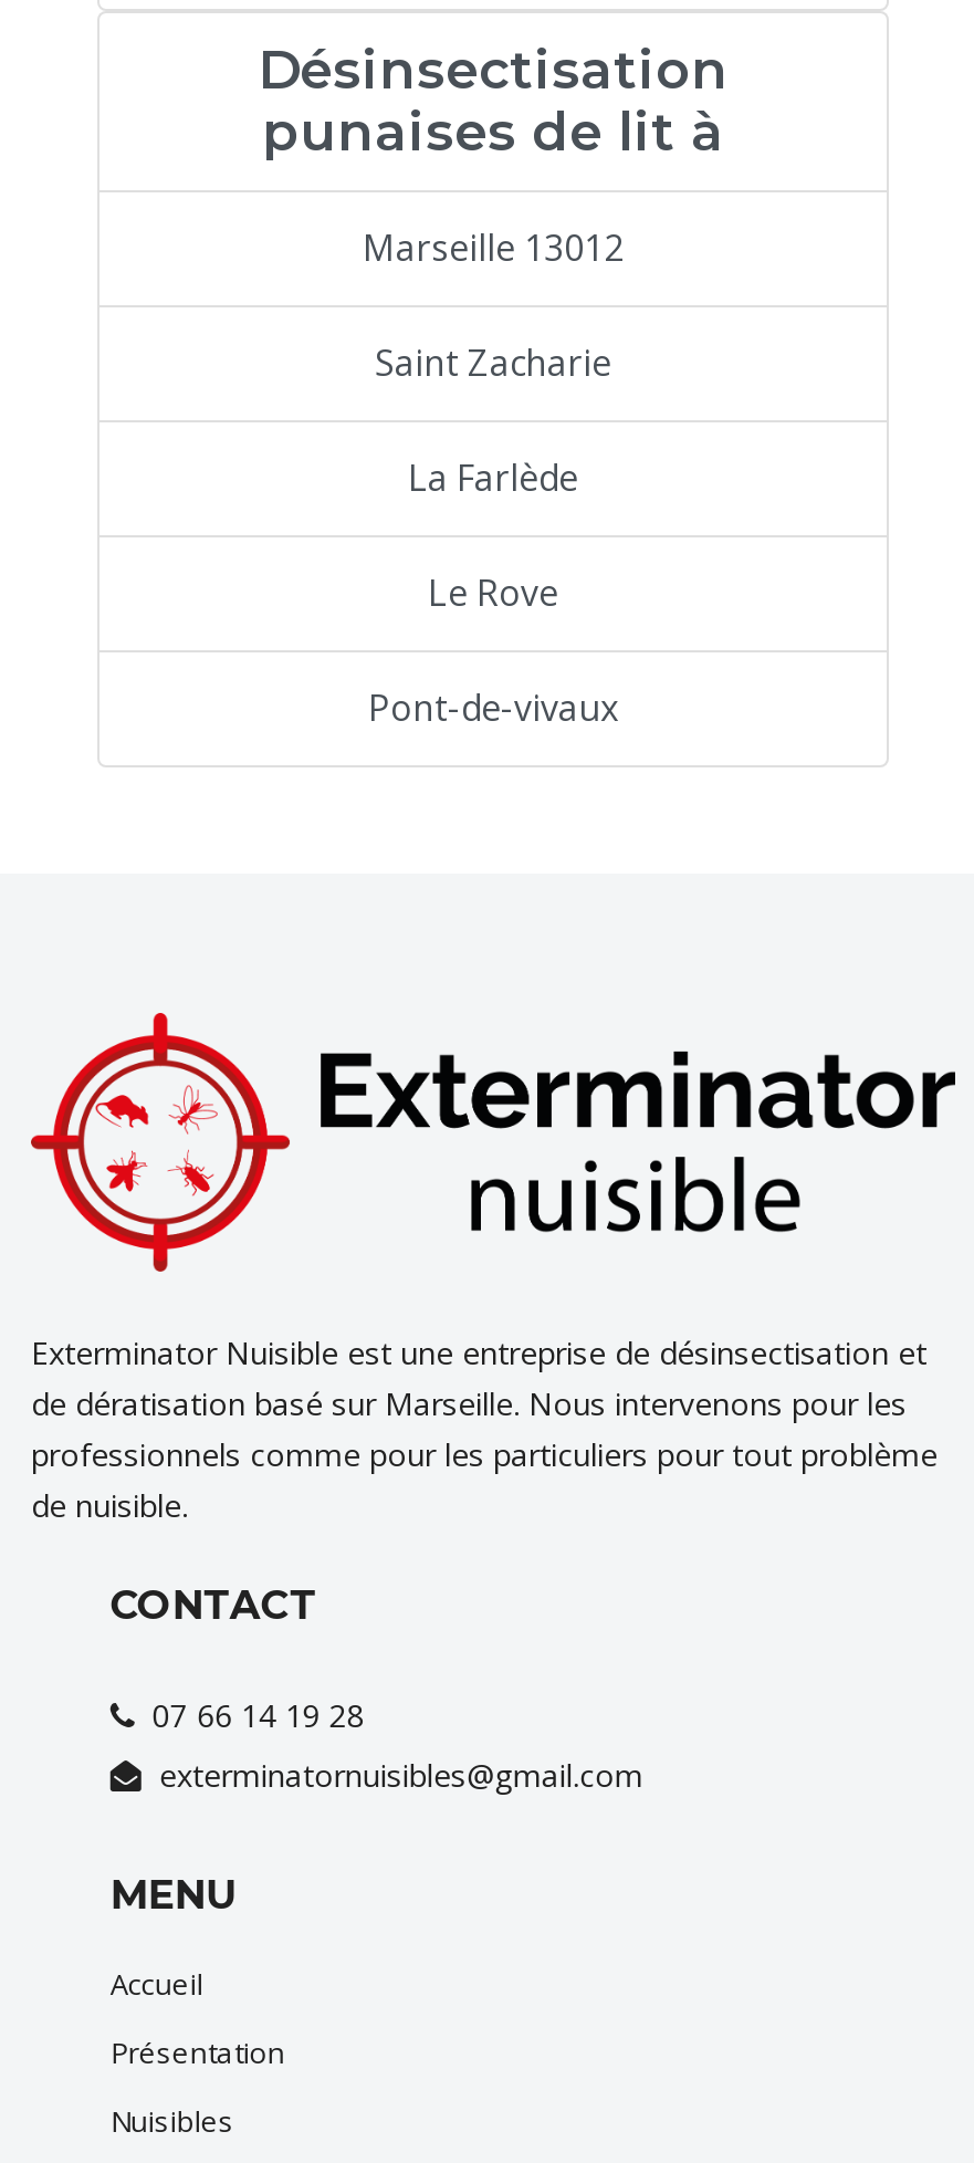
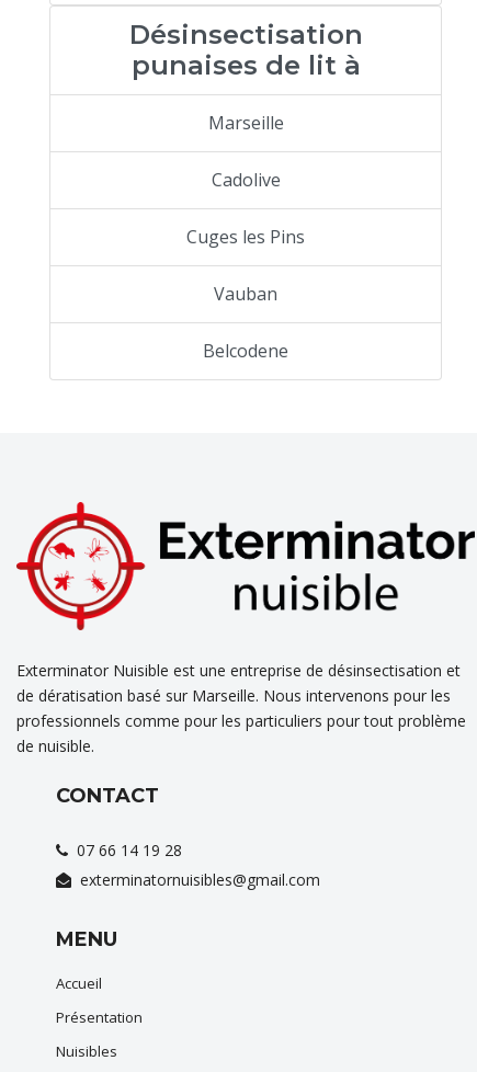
- Marseille 13012
+ Marseille

- Saint Zacharie
+ Cadolive

- La Farlède
+ Cuges les Pins

- Le Rove
+ Vauban

- Pont-de-vivaux
+ Belcodene
